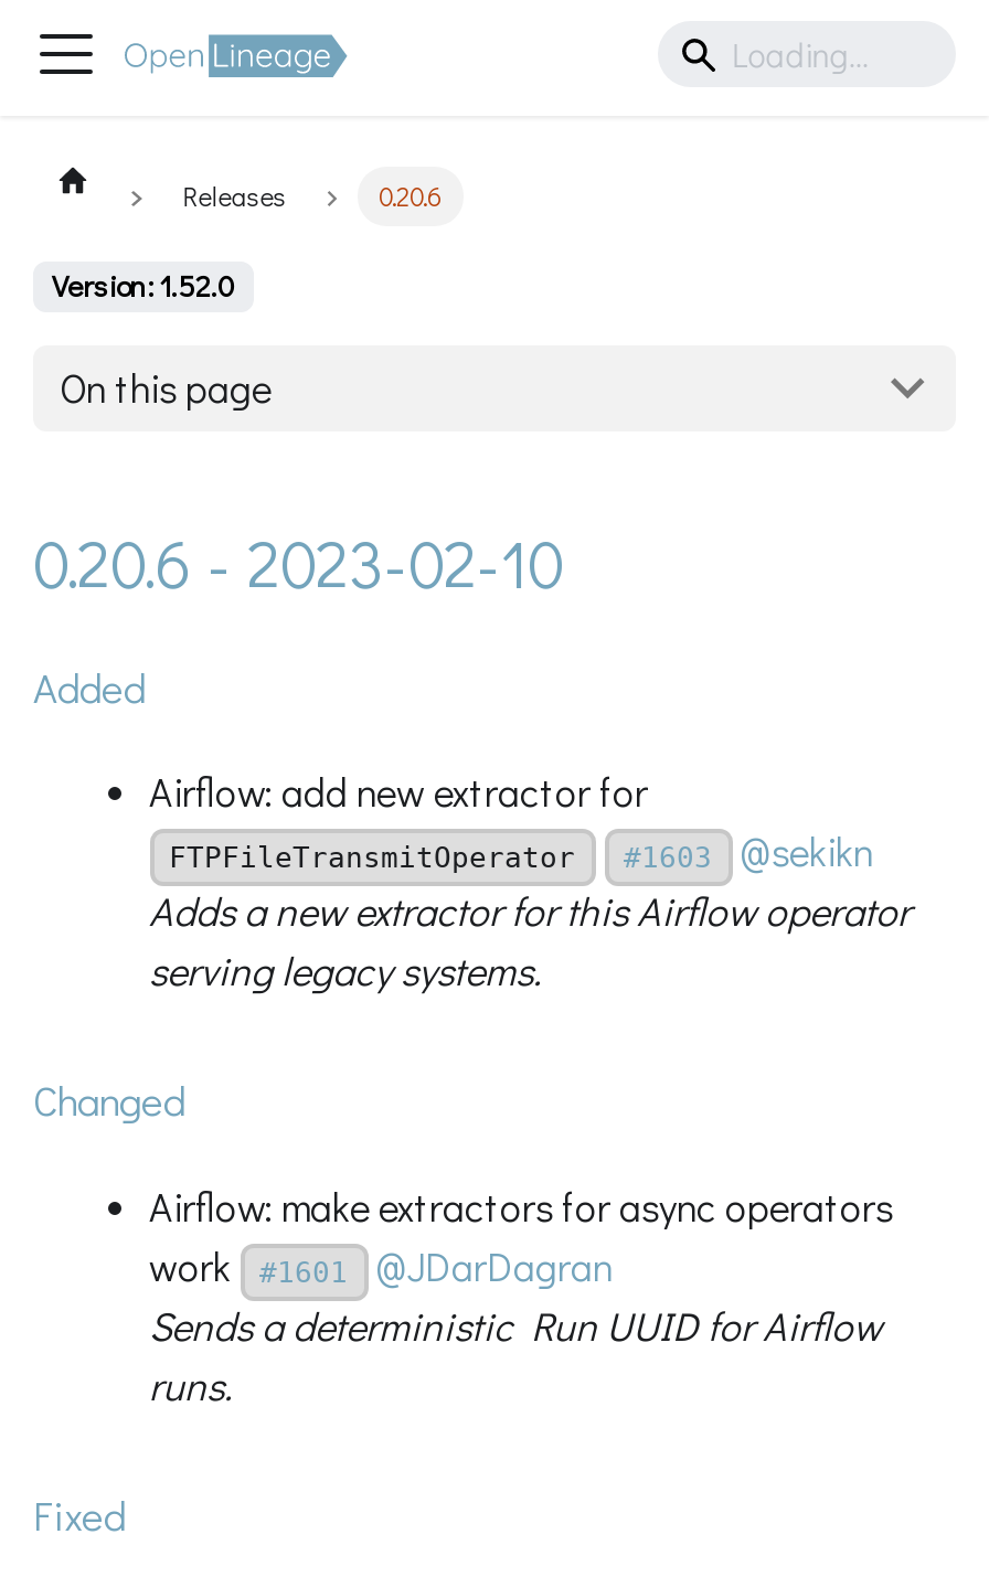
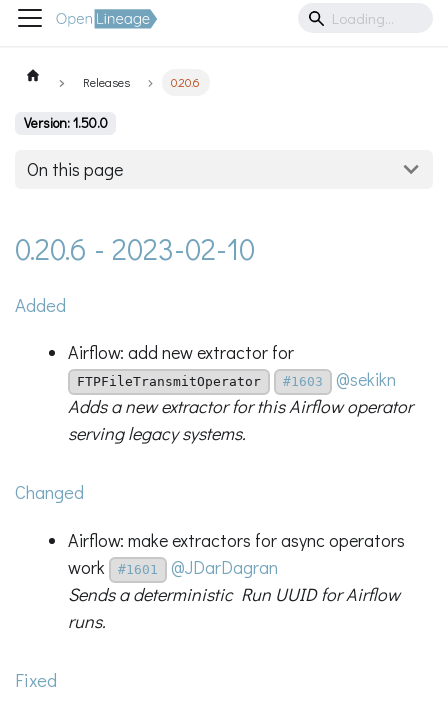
- Version: 1.52.0
+ Version: 1.50.0
